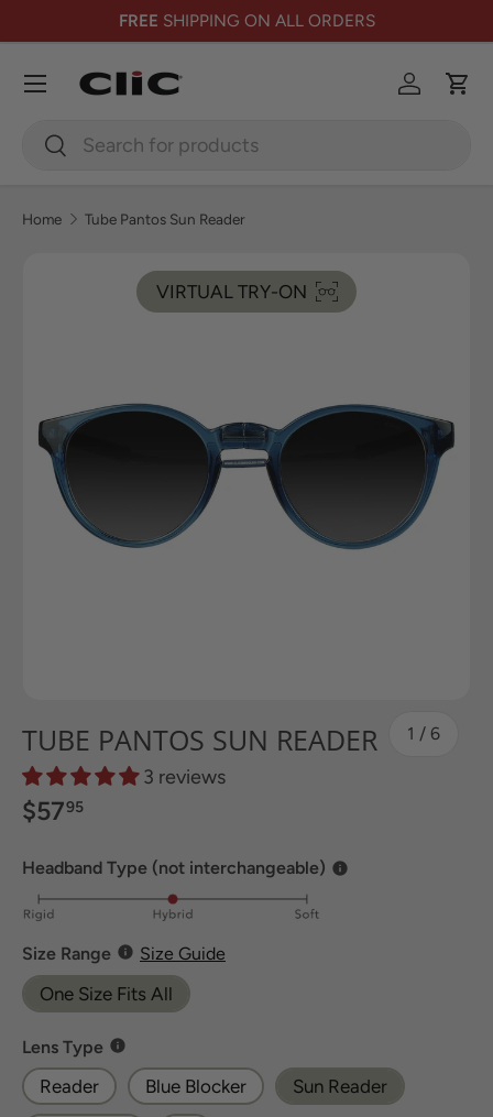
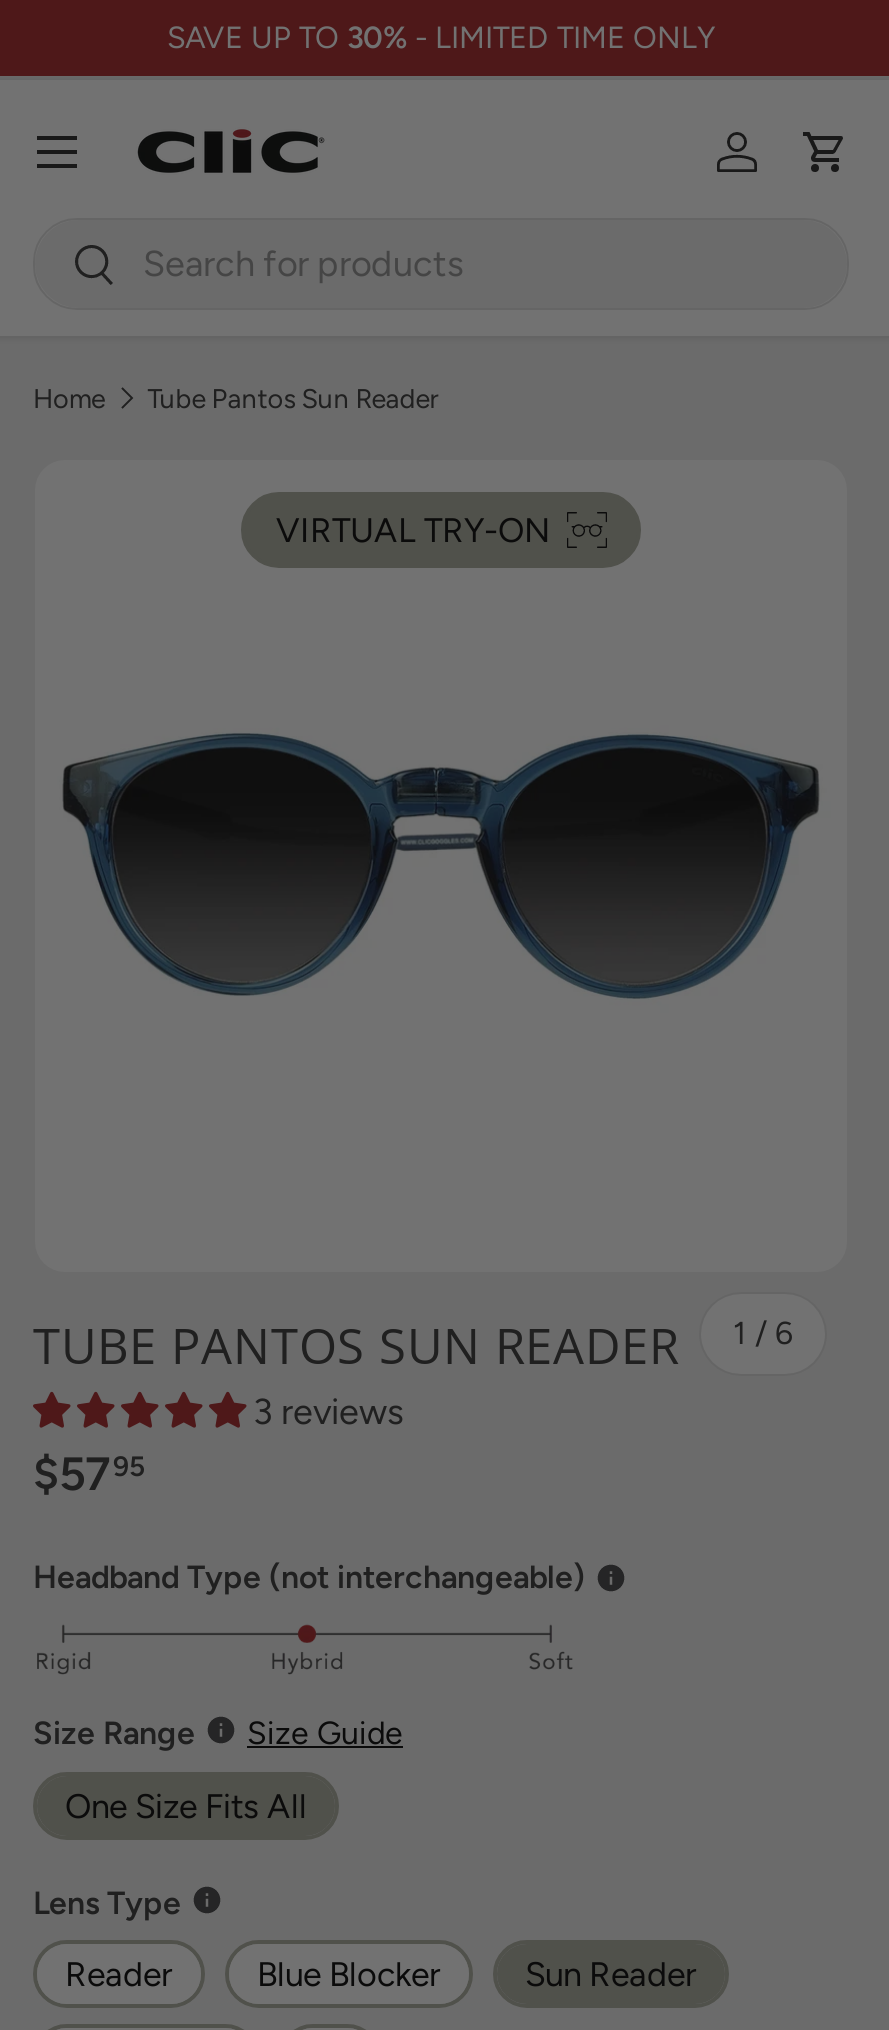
- FREE SHIPPING ON ALL ORDERS
+ SAVE UP TO 30% - LIMITED TIME ONLY
